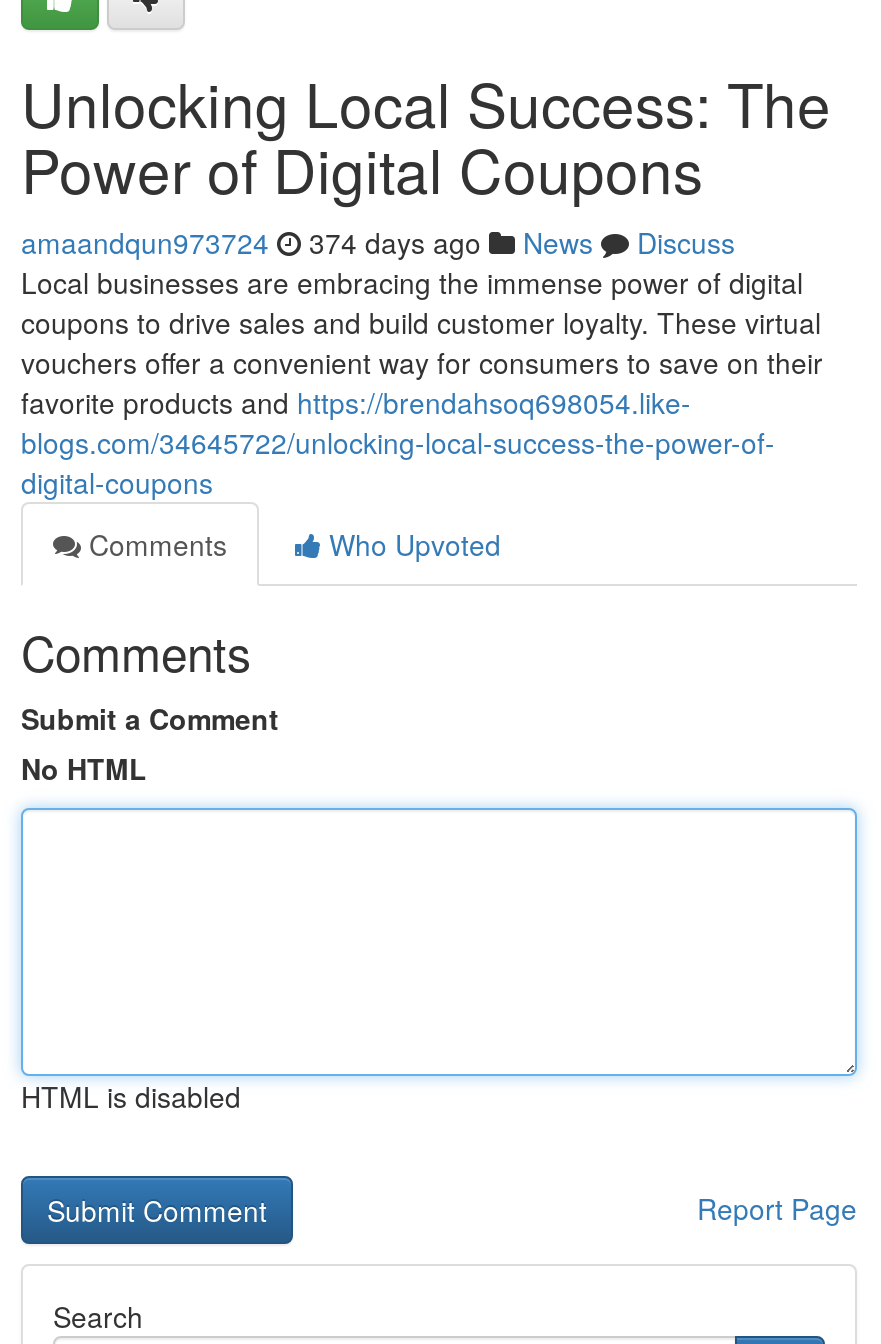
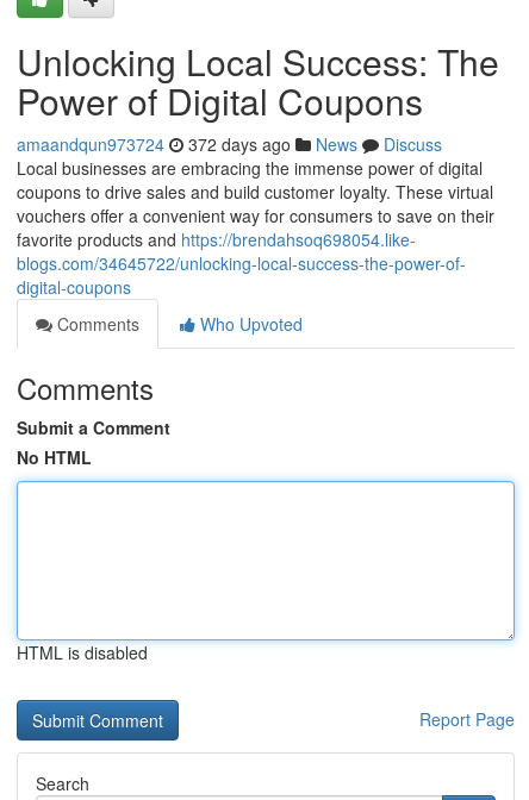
- amaandqun973724 374 days ago News Discuss
+ amaandqun973724 372 days ago News Discuss
